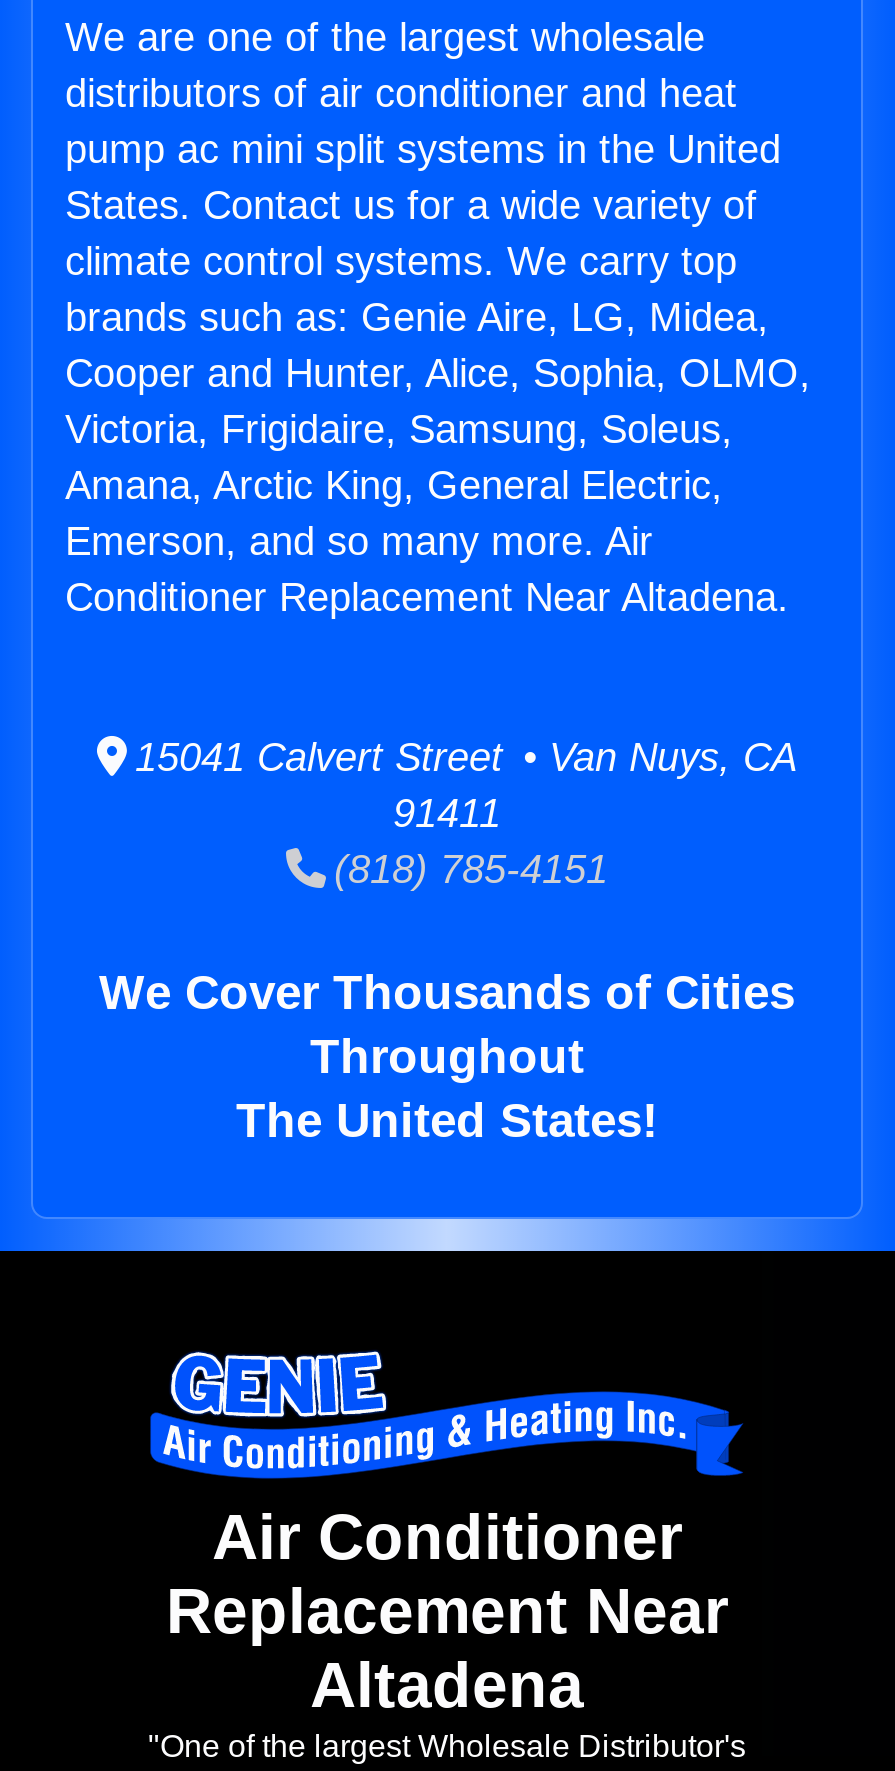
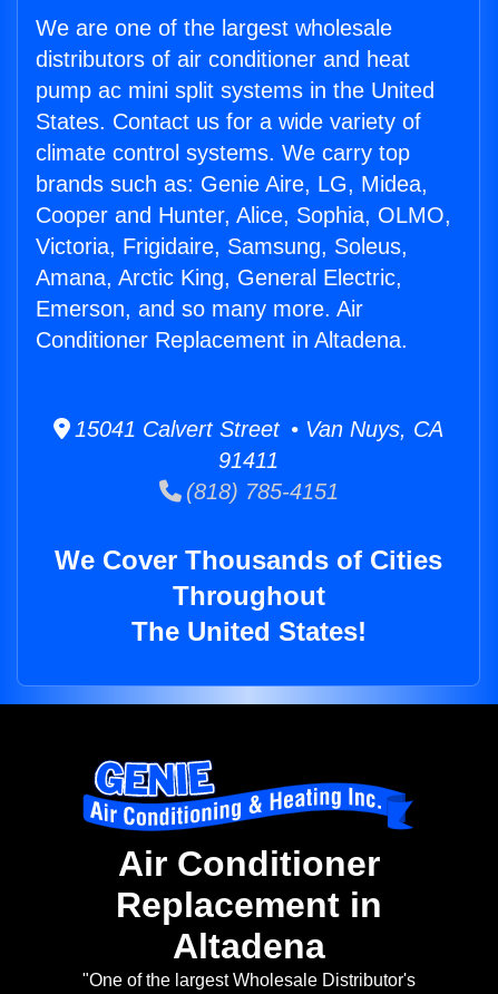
- Conditioner Replacement Near Altadena.
+ Conditioner Replacement in Altadena.

- Replacement Near
+ Replacement in
